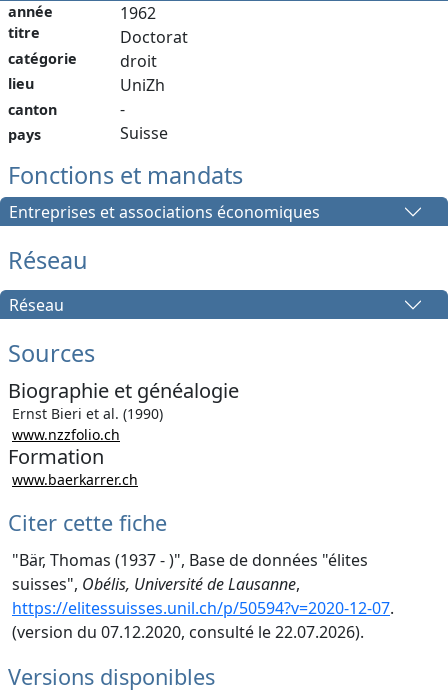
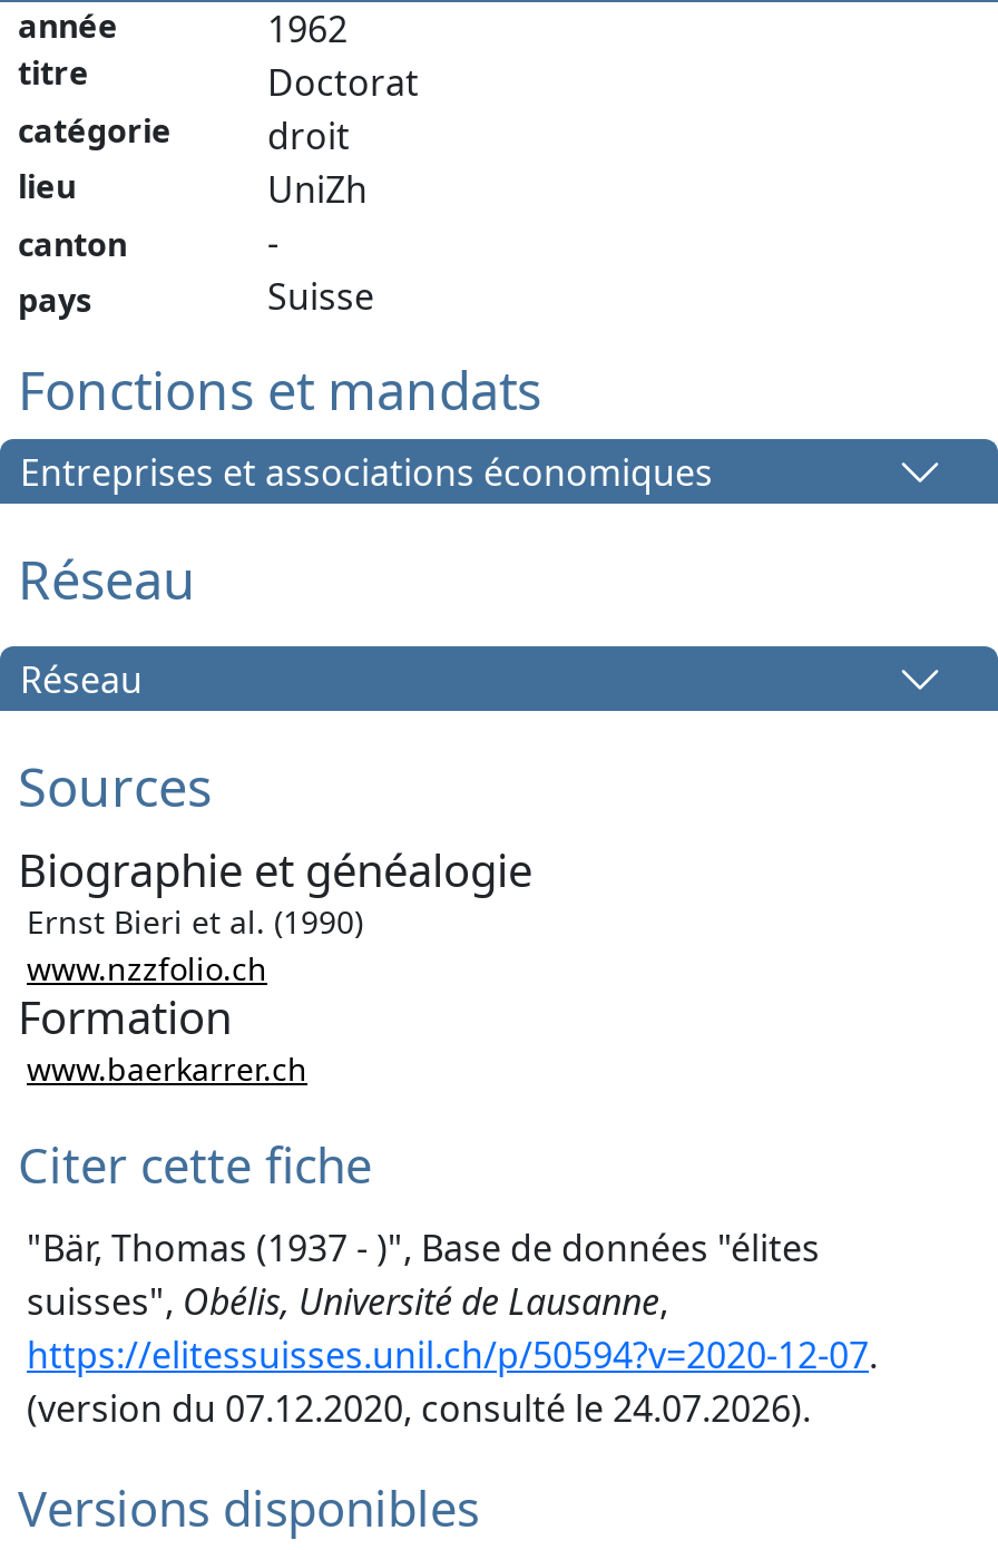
- (version du 07.12.2020, consulté le 22.07.2026).
+ (version du 07.12.2020, consulté le 24.07.2026).
